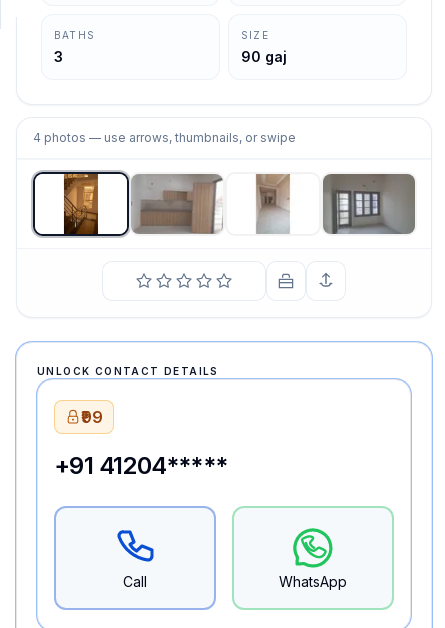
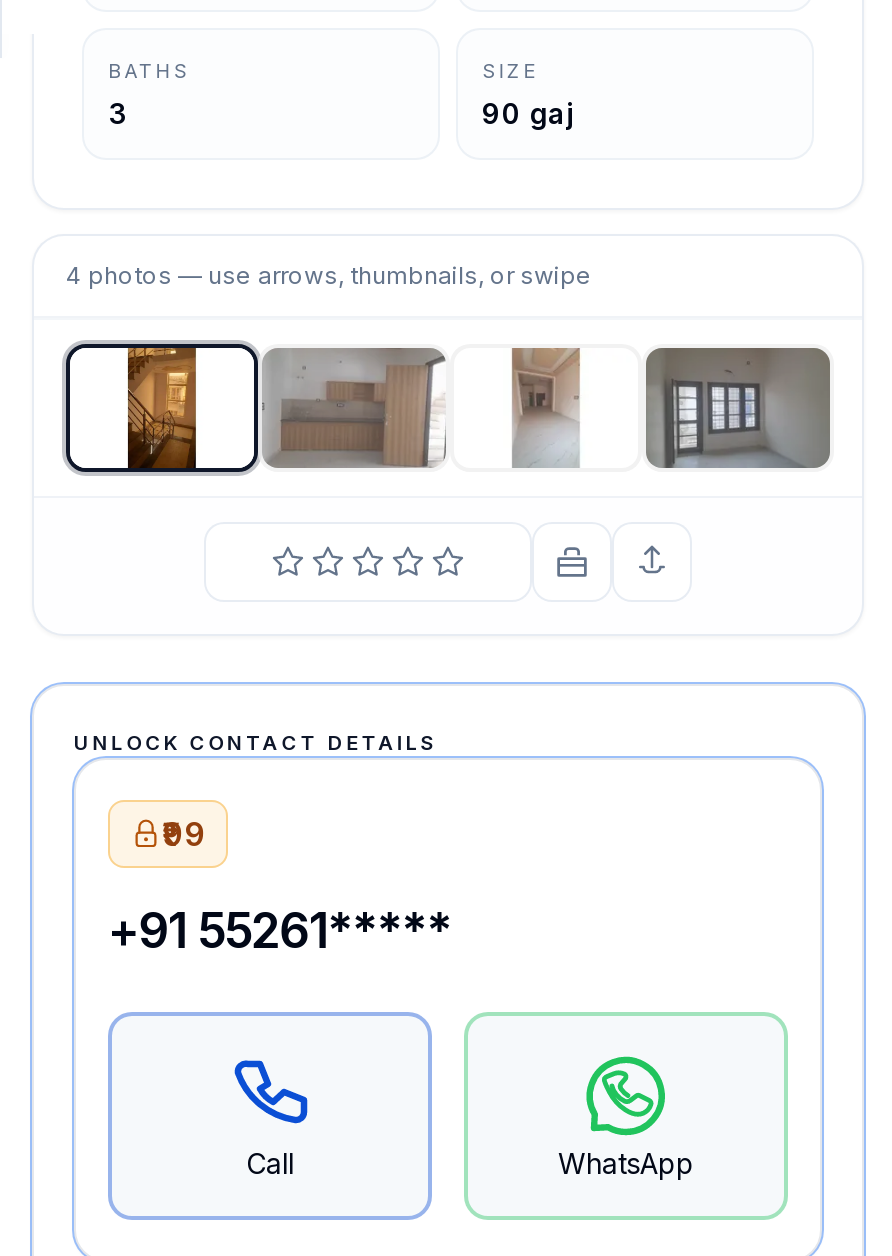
- +91 41204*****
+ +91 55261*****
